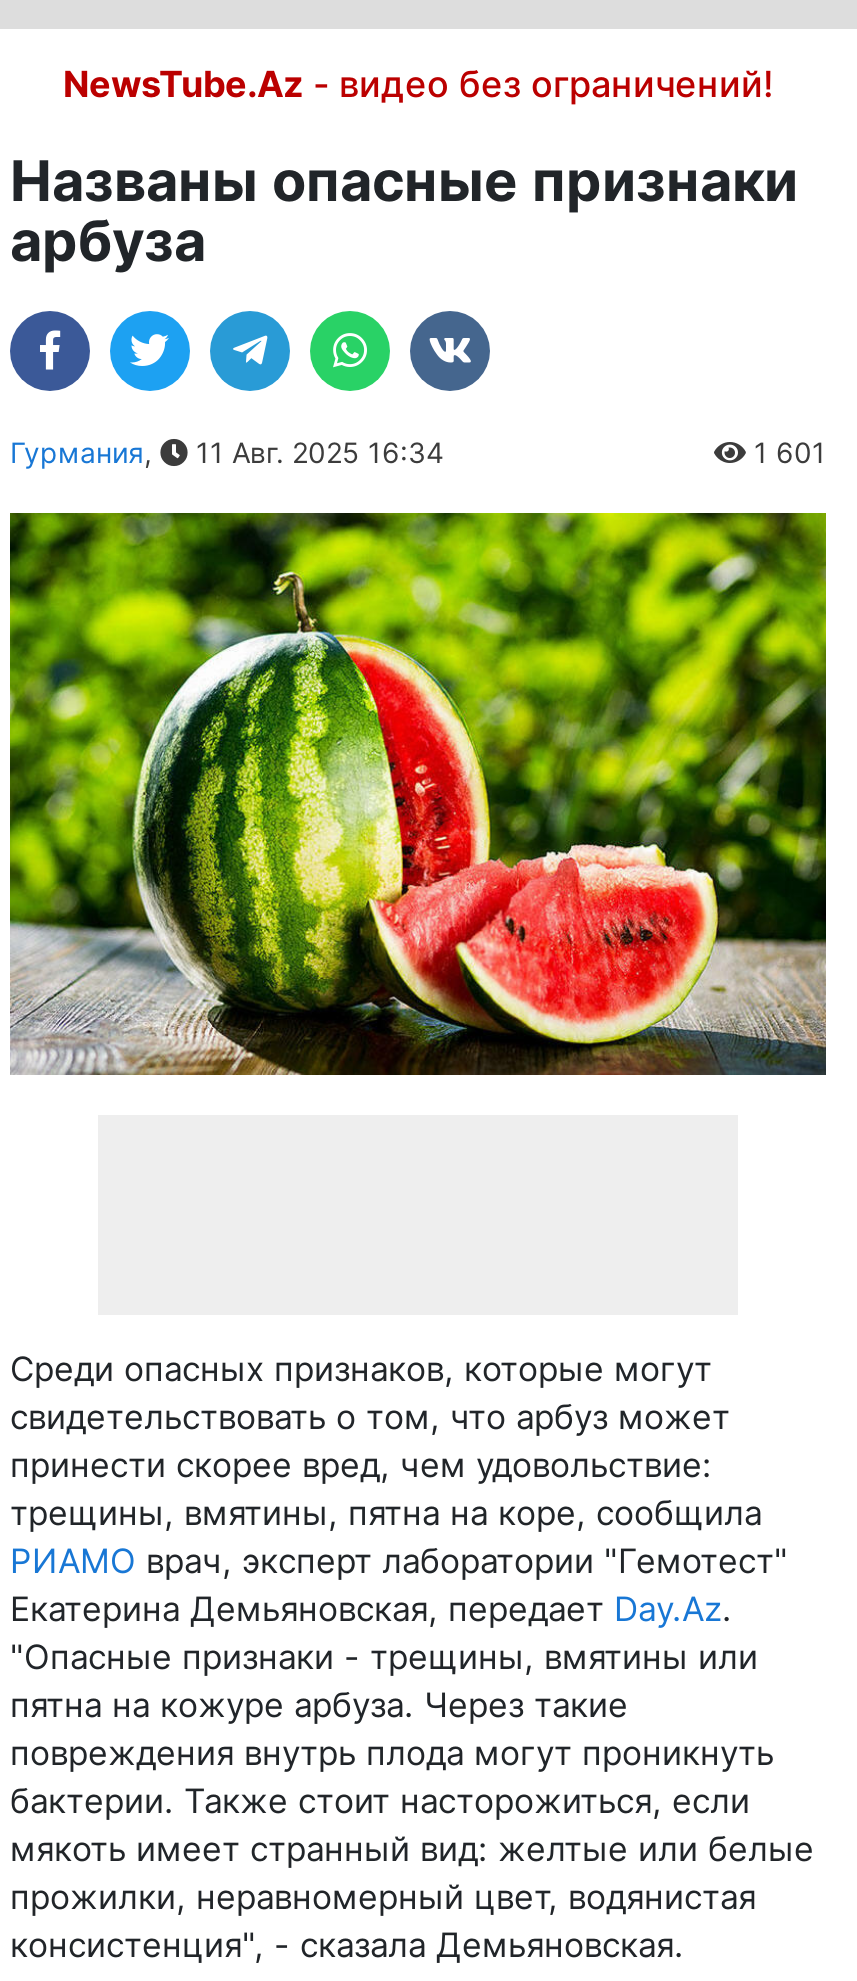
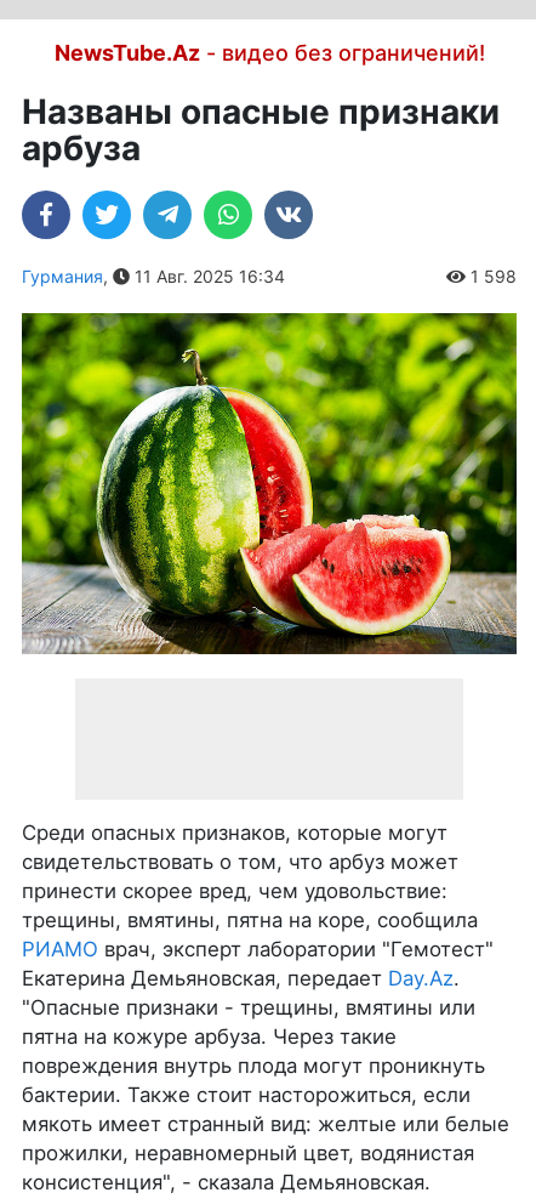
- 1 601
+ 1 598
